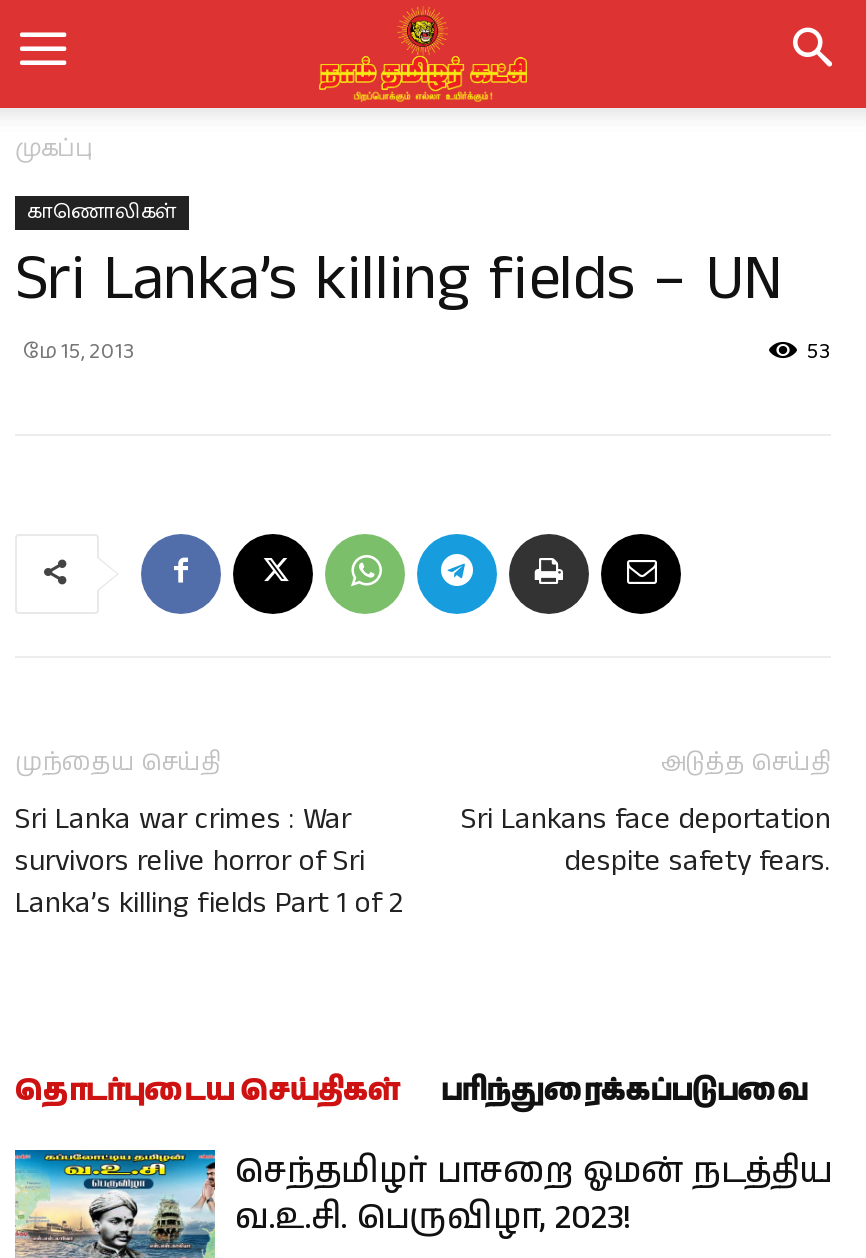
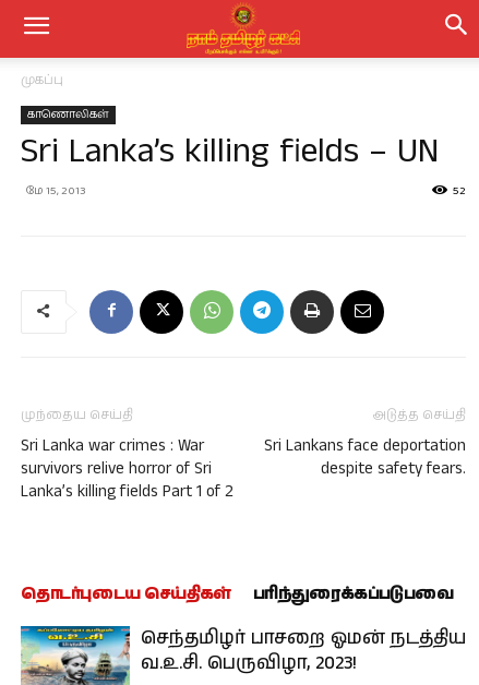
- 53
+ 52
